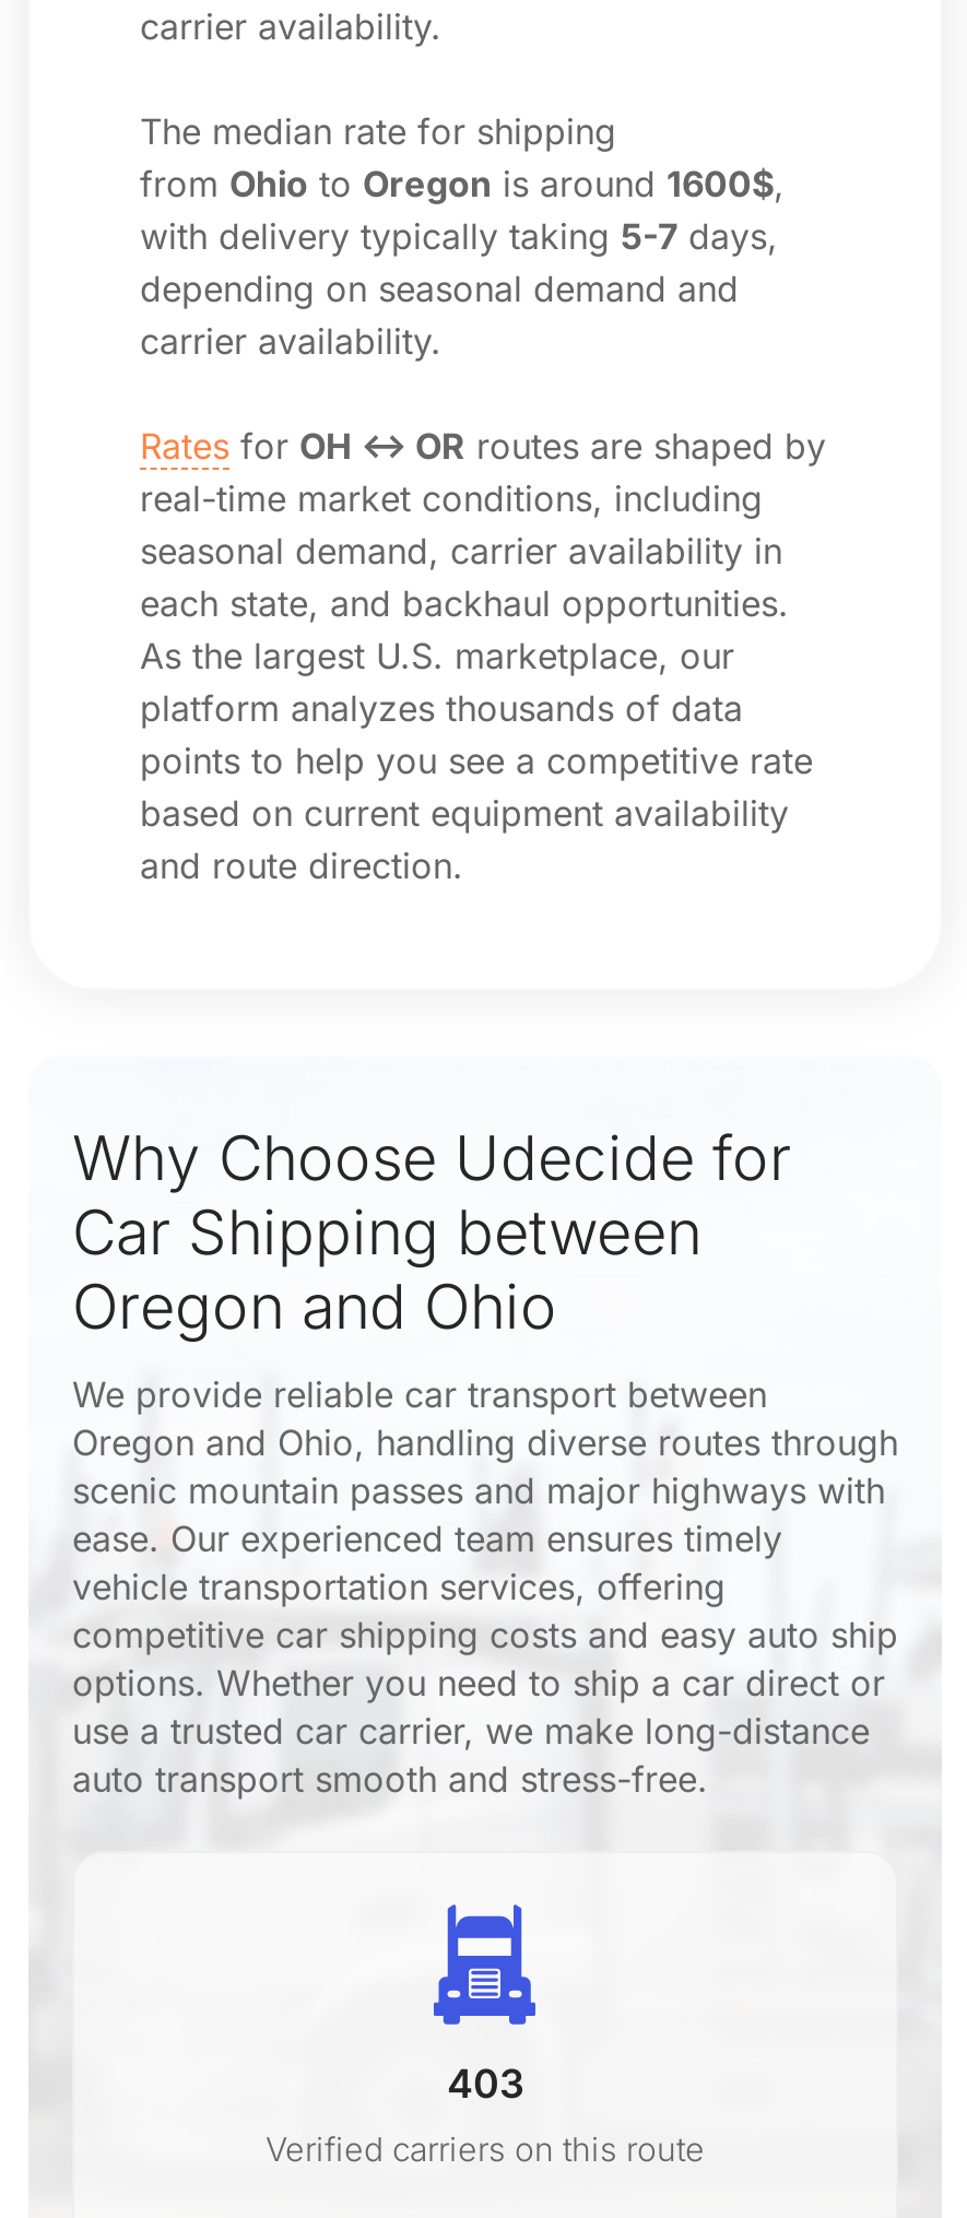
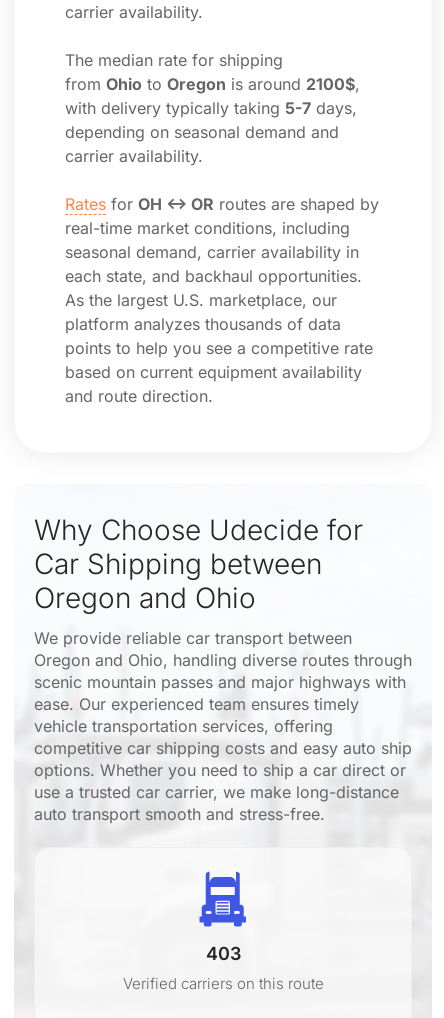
- from Ohio to Oregon is around 1600$,
+ from Ohio to Oregon is around 2100$,
